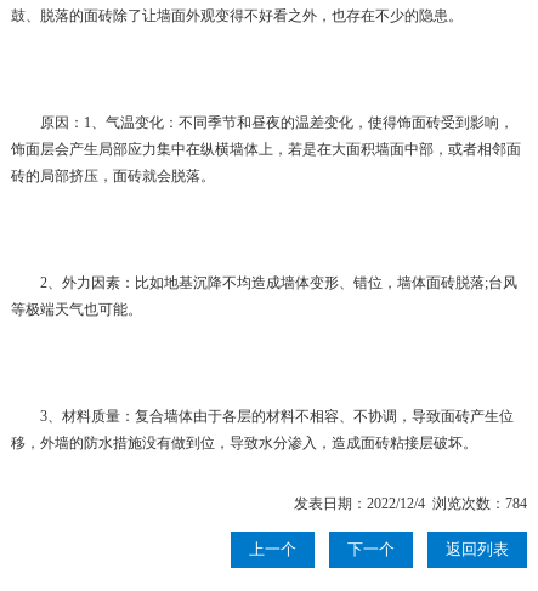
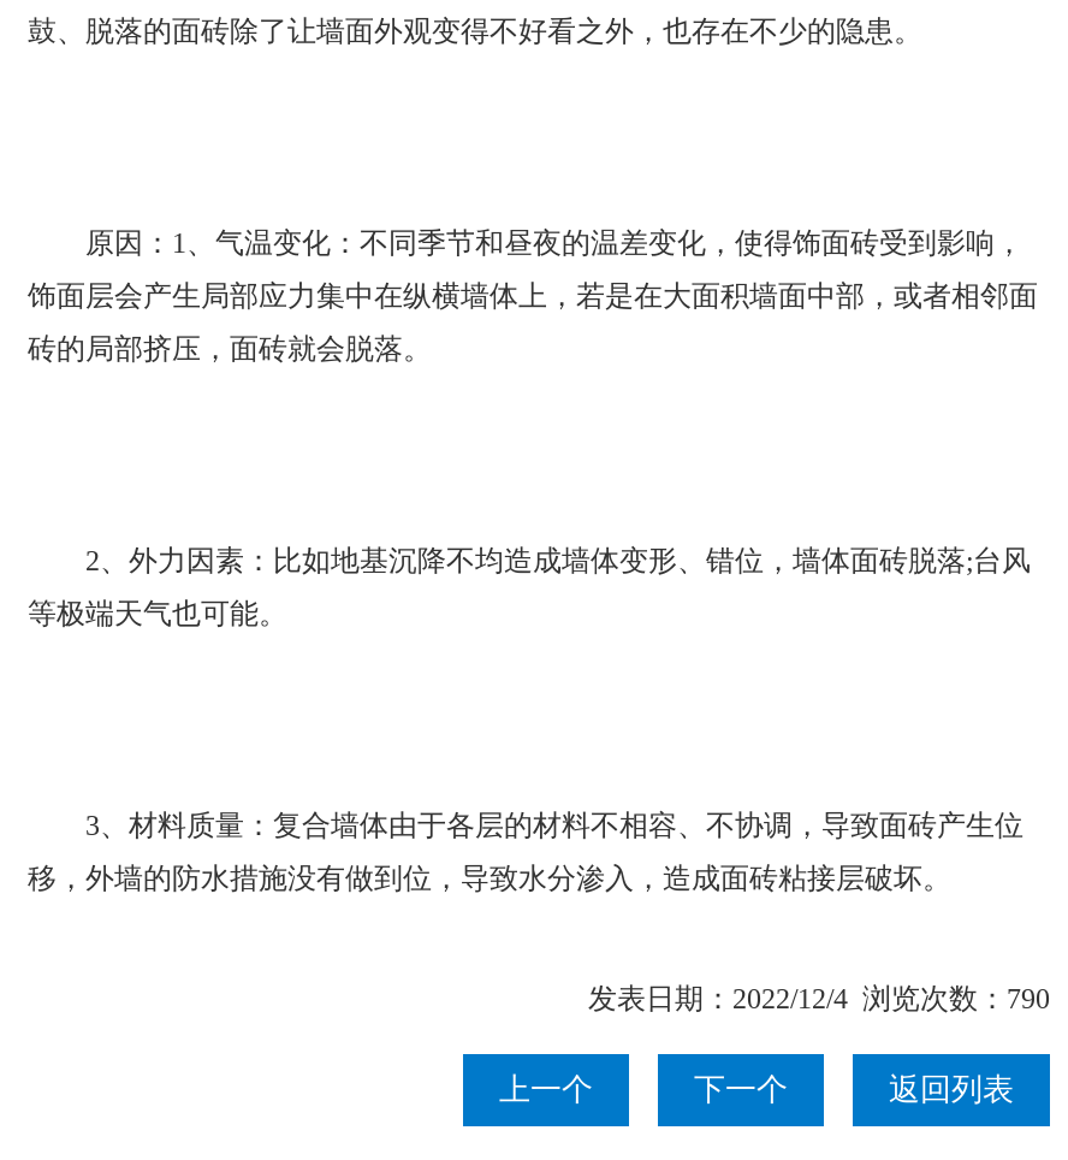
- 发表日期：2022/12/4 浏览次数：784
+ 发表日期：2022/12/4 浏览次数：790
